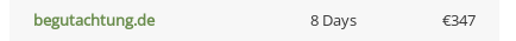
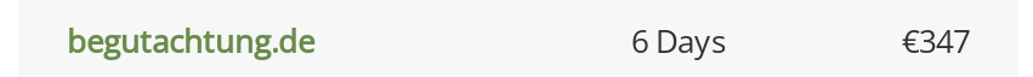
- 8 Days
+ 6 Days
